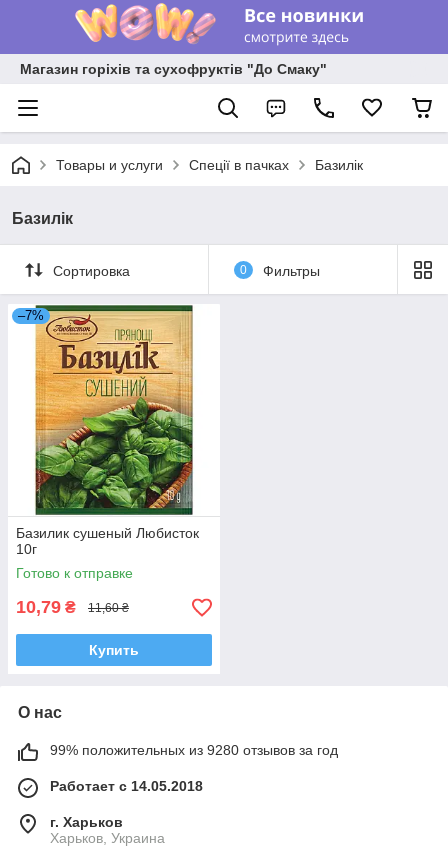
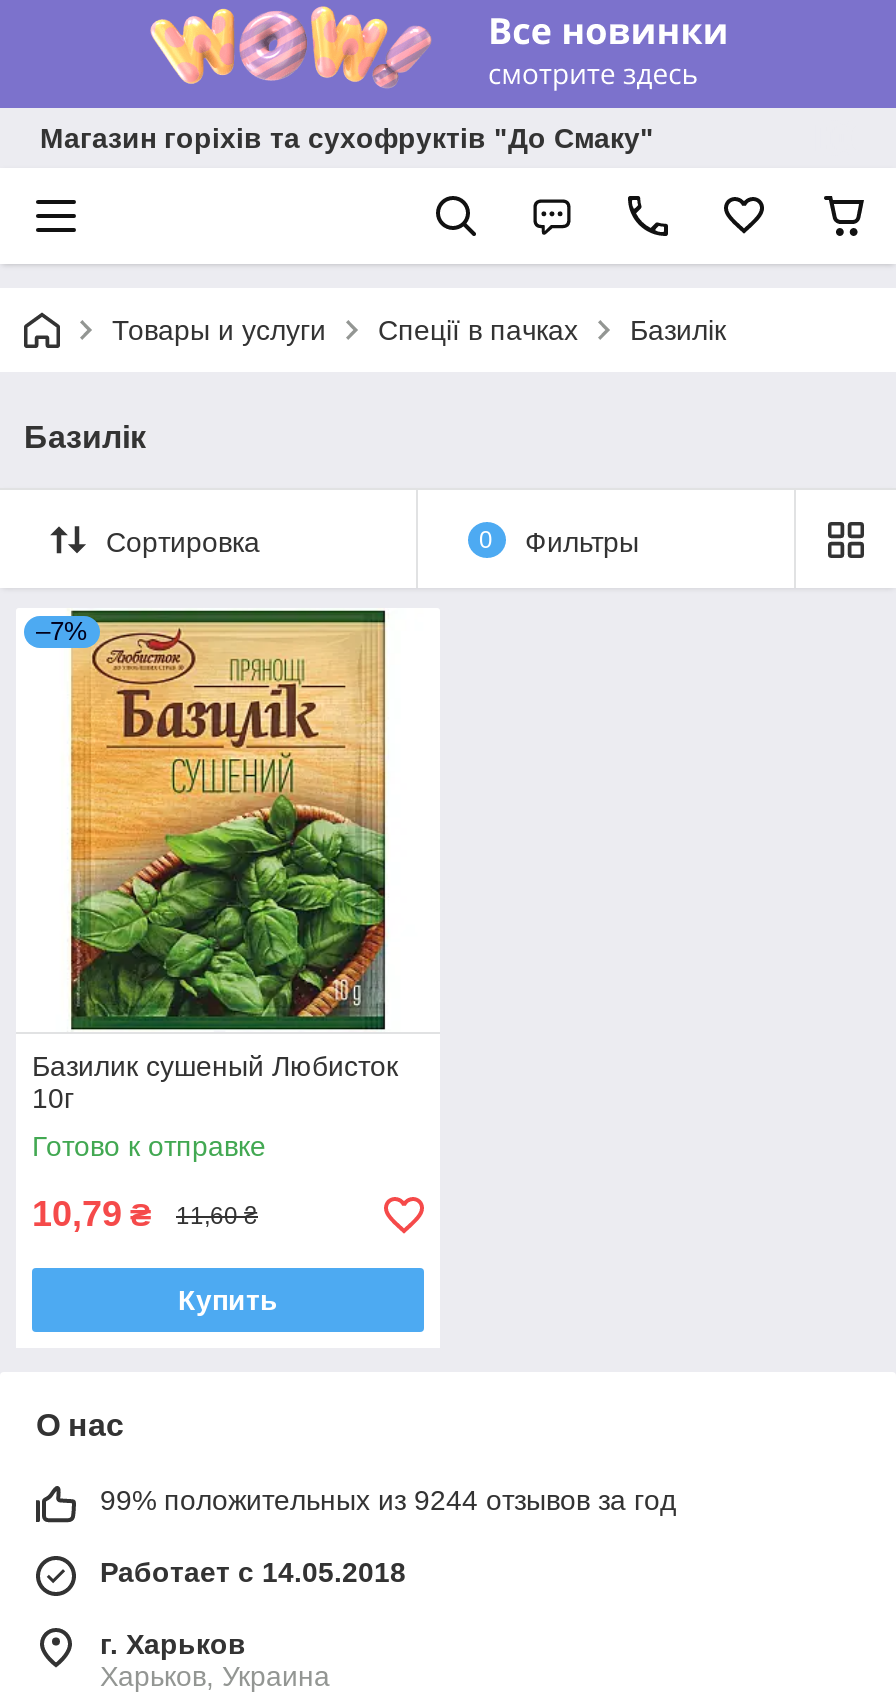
- 99% положительных из 9280 отзывов за год
+ 99% положительных из 9244 отзывов за год
